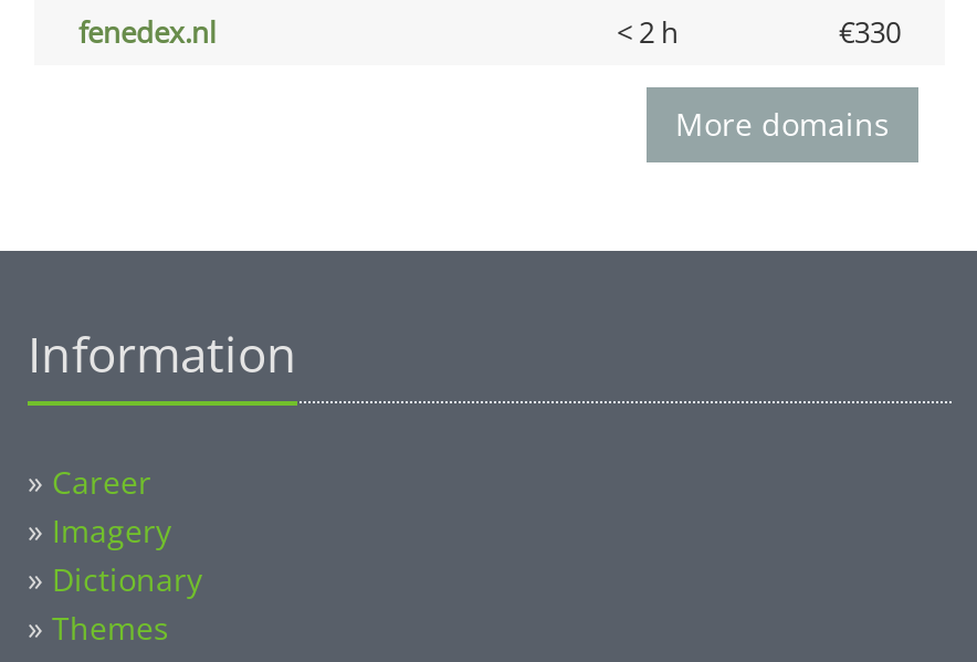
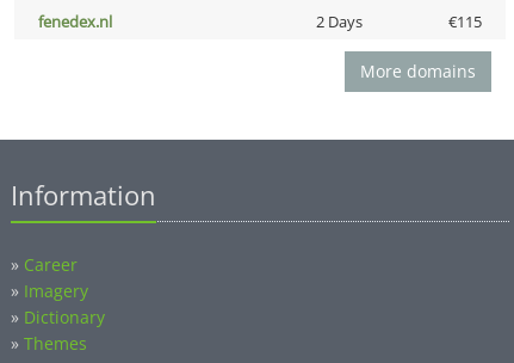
- < 2 h
- €330
+ 2 Days
+ €115
